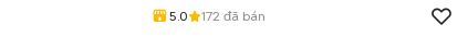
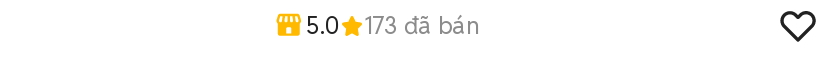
- 5.0 172 đã bán
+ 5.0 173 đã bán
